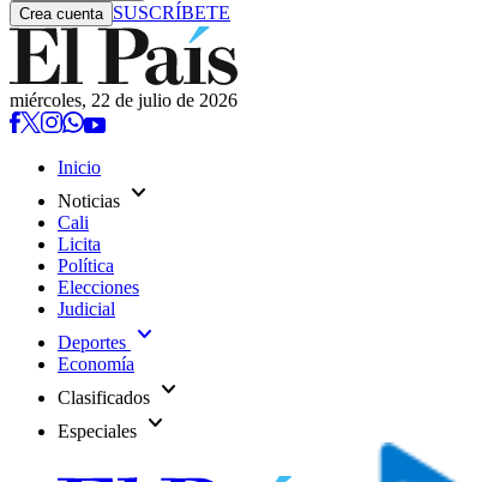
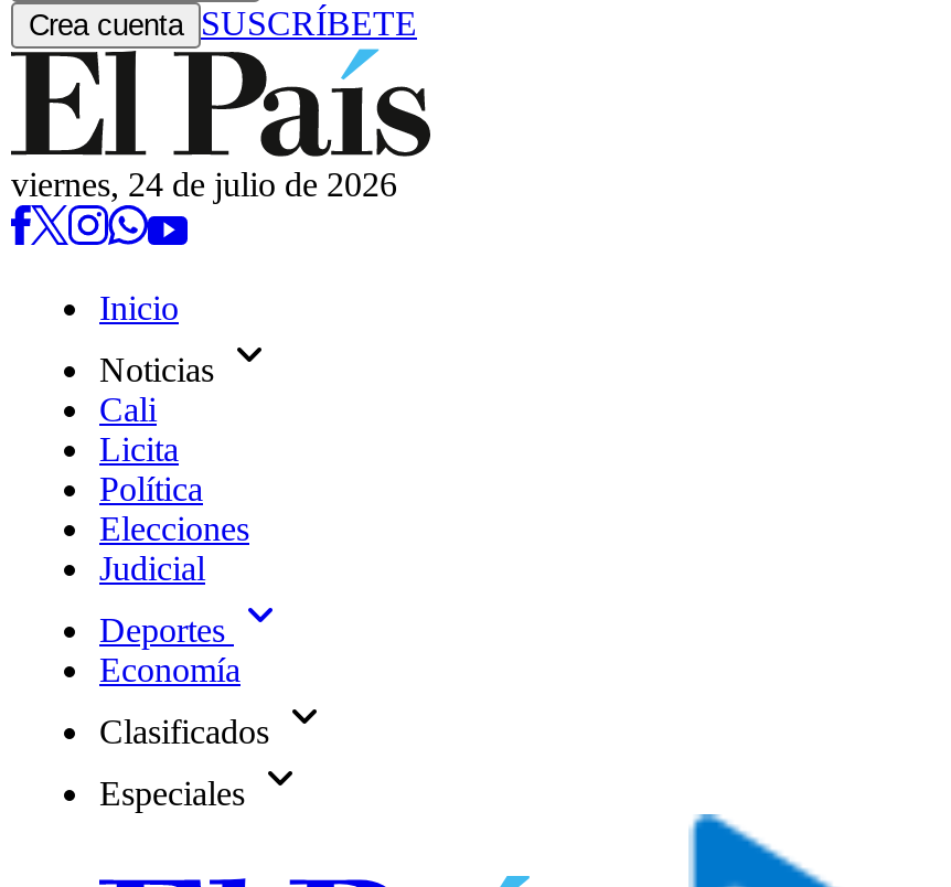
- miércoles, 22 de julio de 2026
+ viernes, 24 de julio de 2026
